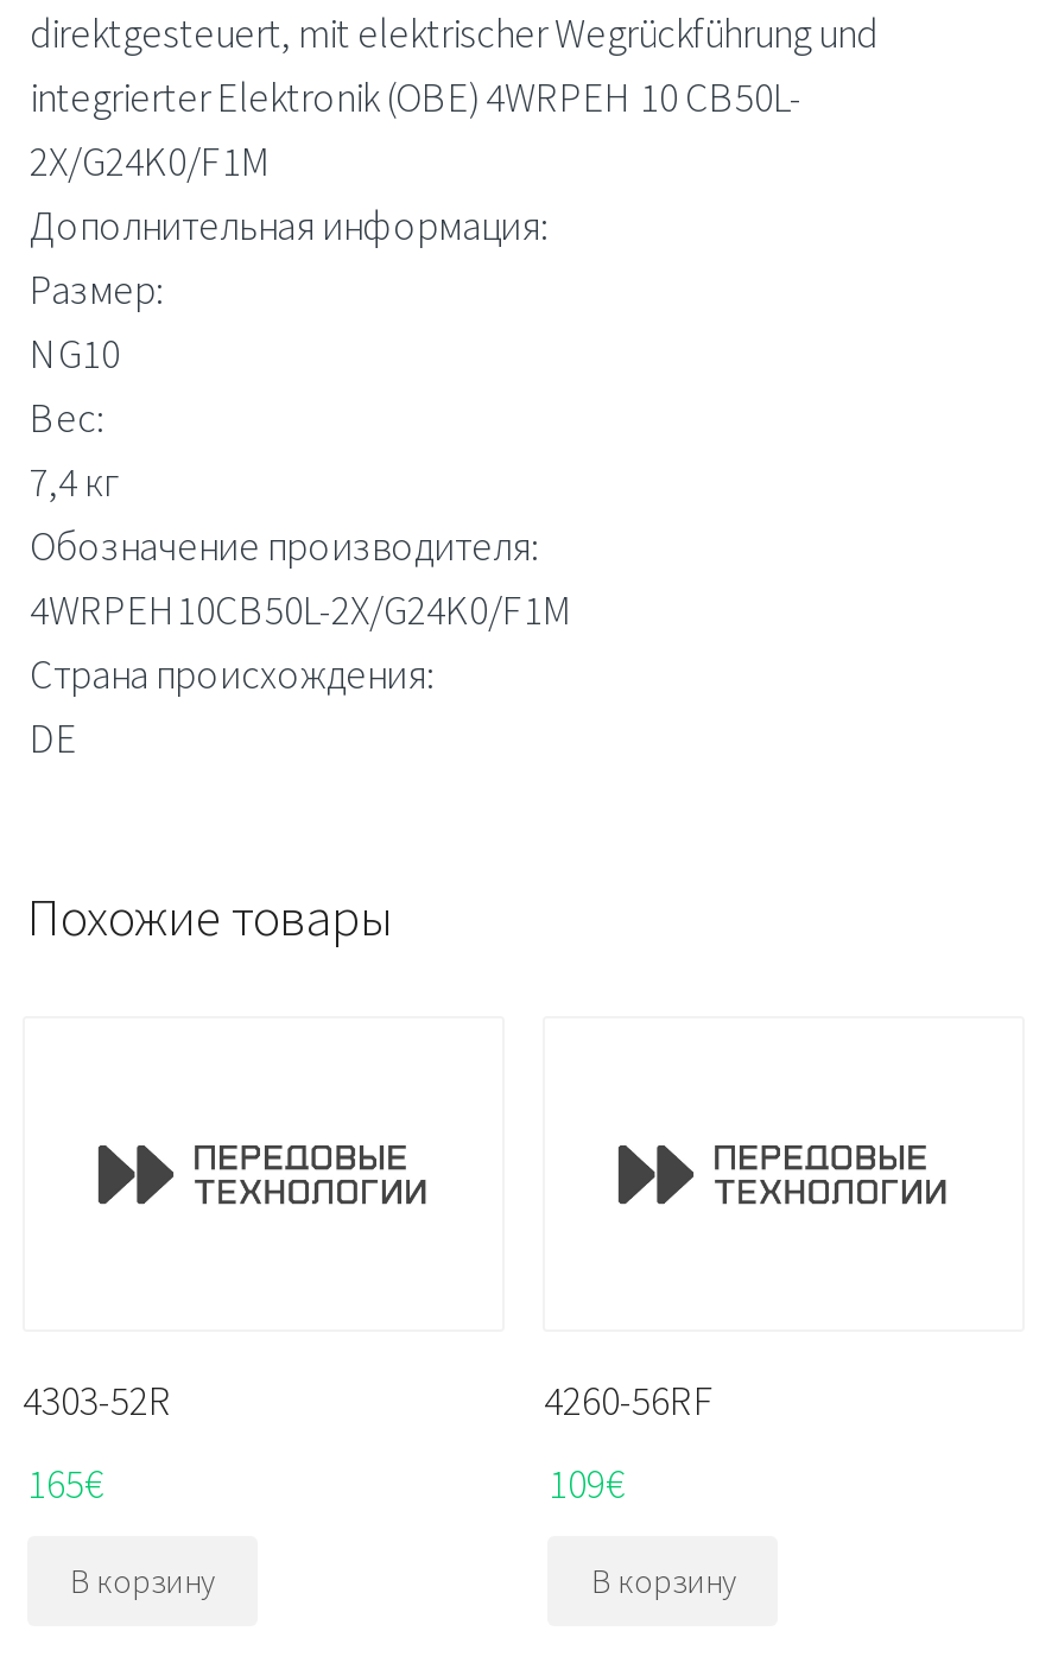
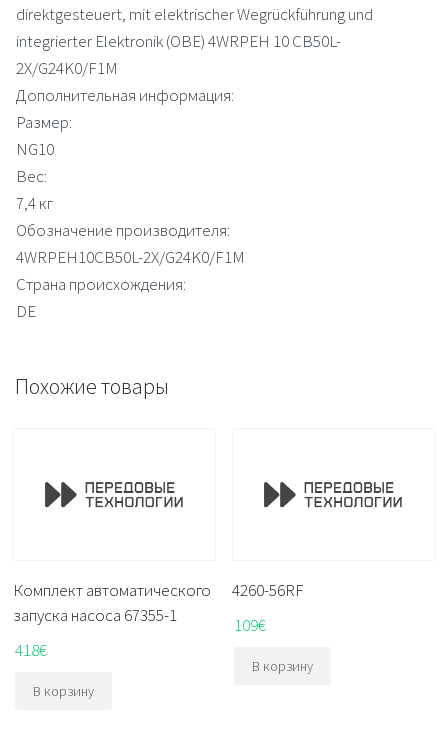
- 4303-52R
+ Комплект автоматического
+ запуска насоса 67355-1

- 165€
+ 418€
